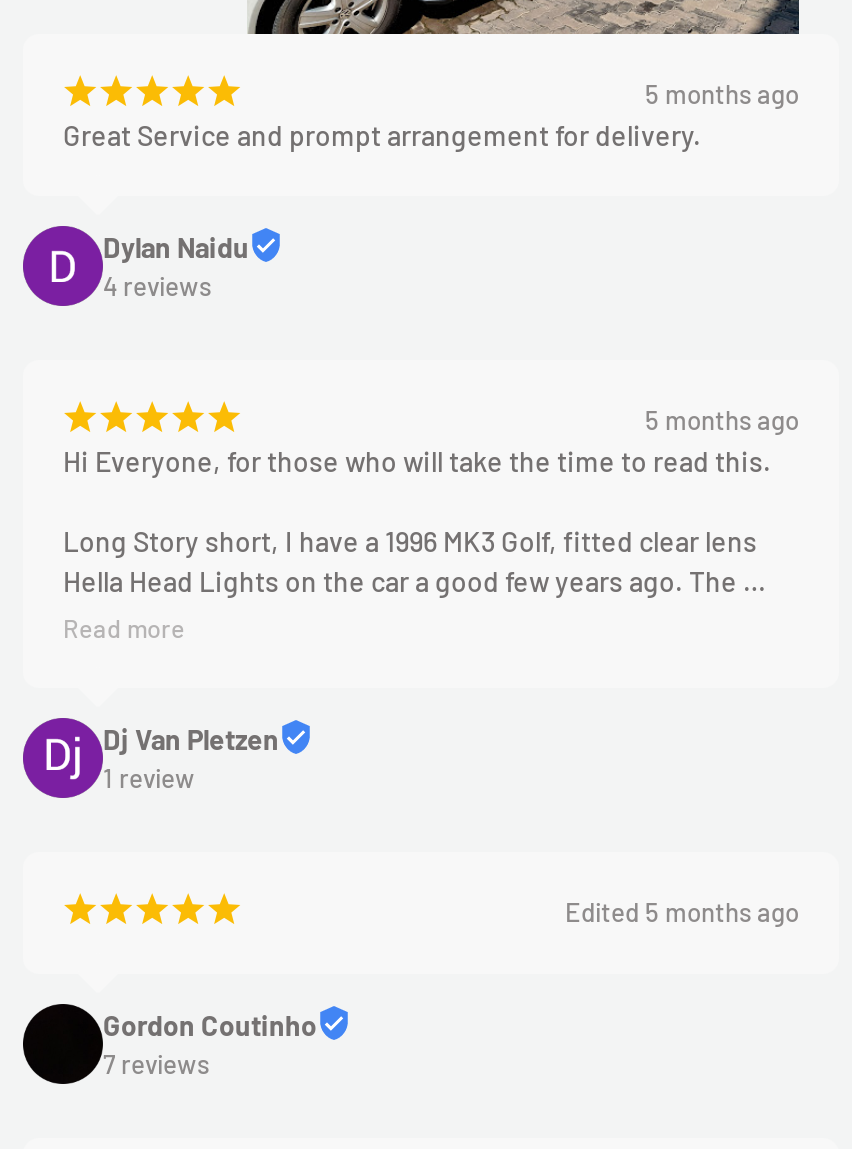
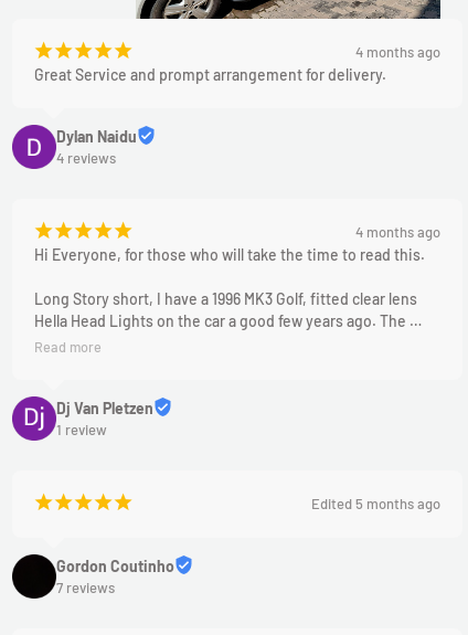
- 5 months ago
+ 4 months ago

- 5 months ago
+ 4 months ago
